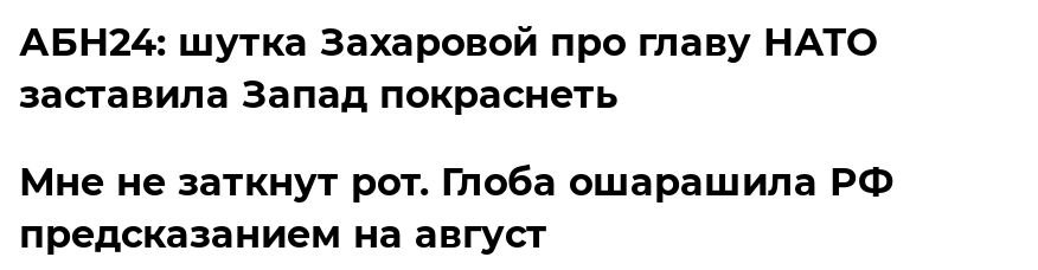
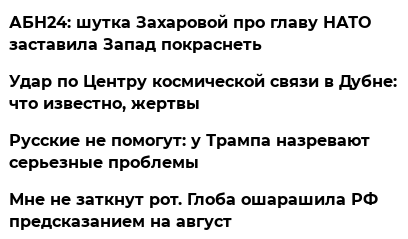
+ Удар по Центру космической связи в Дубне:
+ что известно, жертвы
+ Русские не помогут: у Трампа назревают
+ серьезные проблемы
